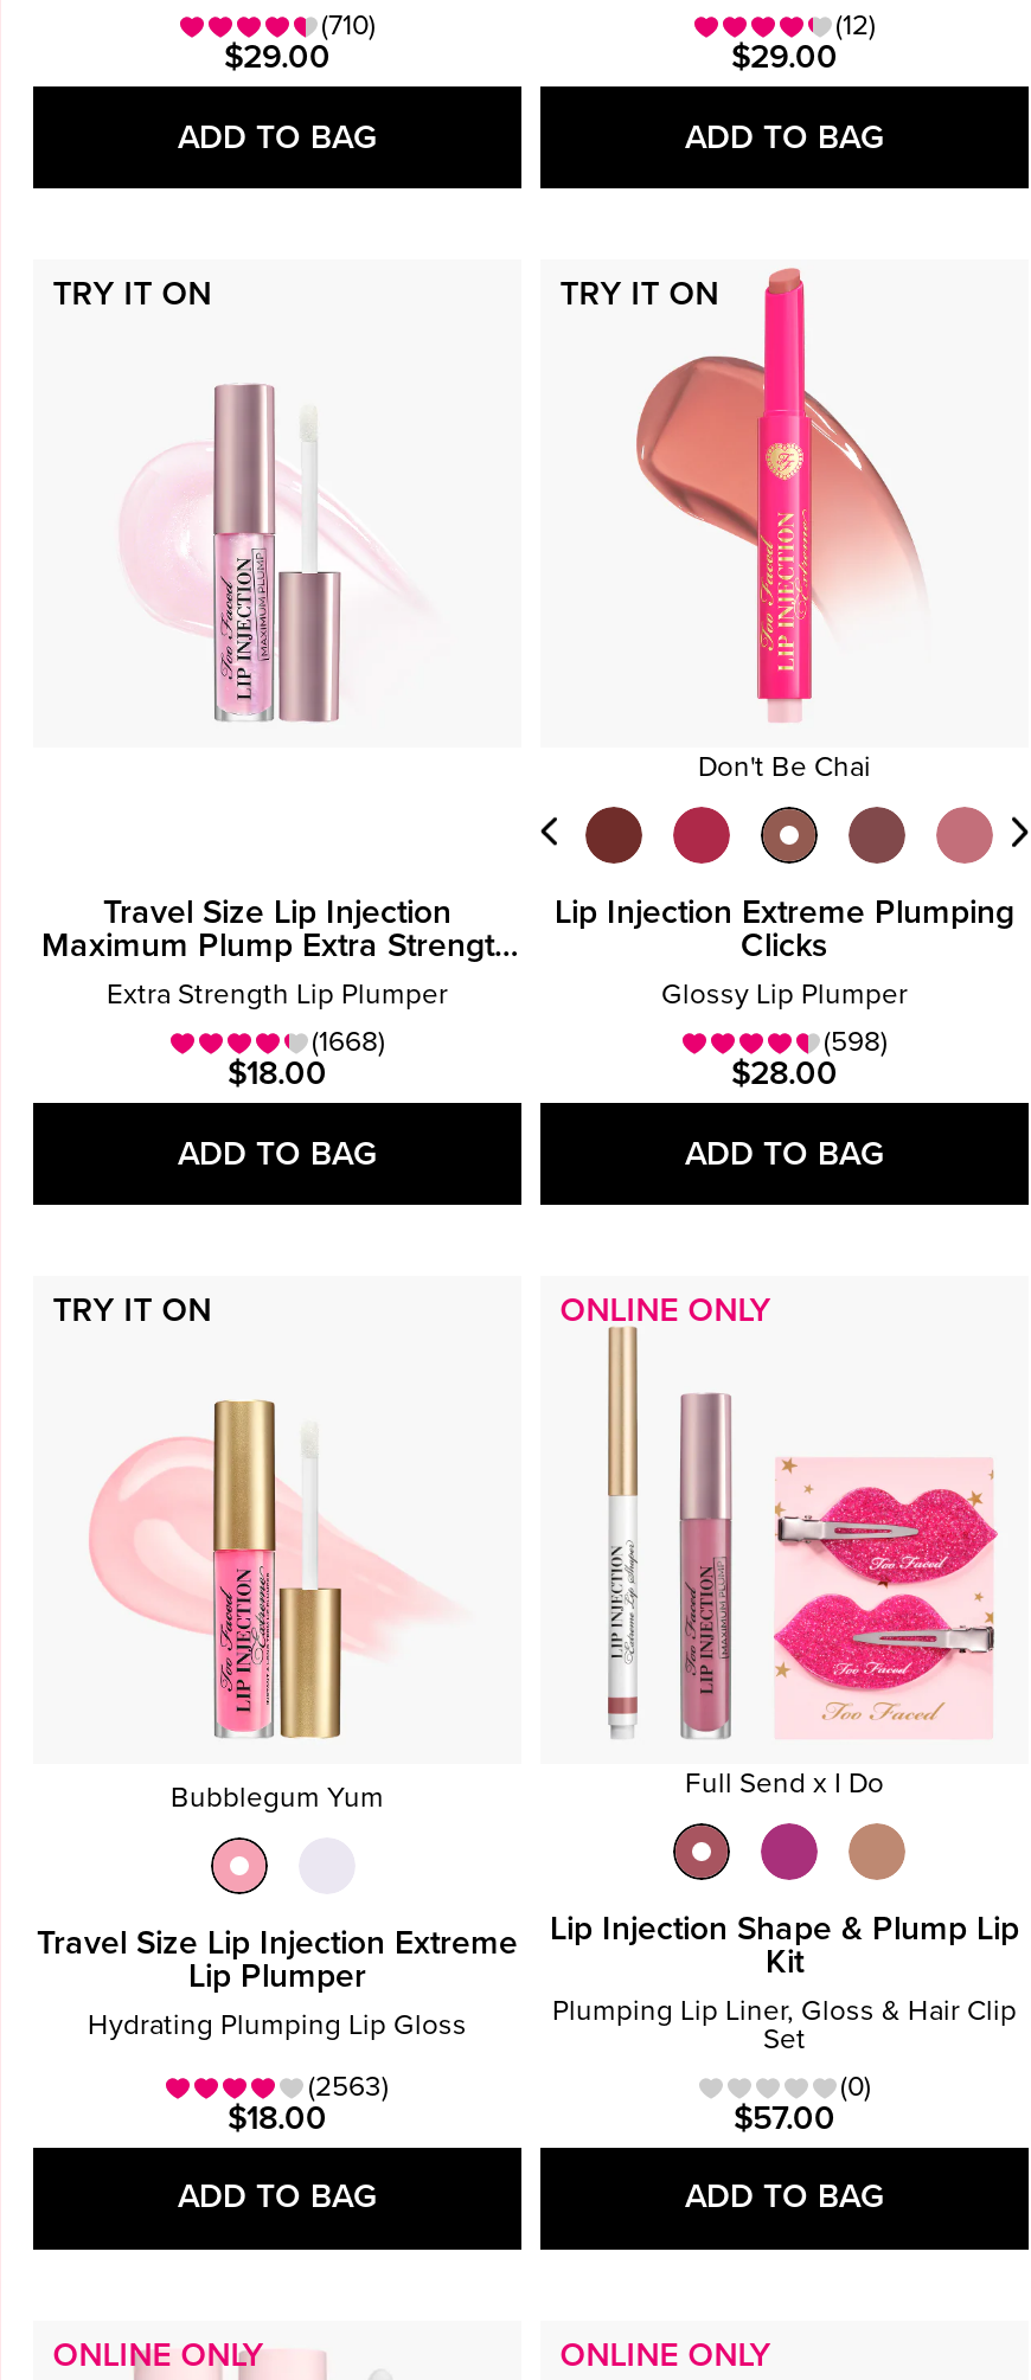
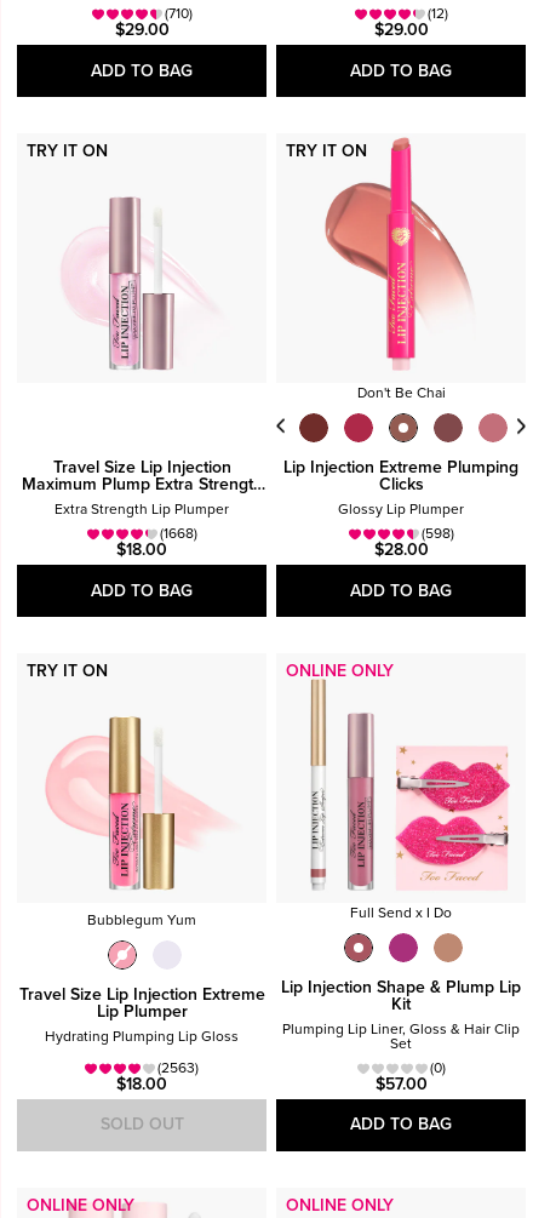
- ADD TO BAG
+ SOLD OUT
